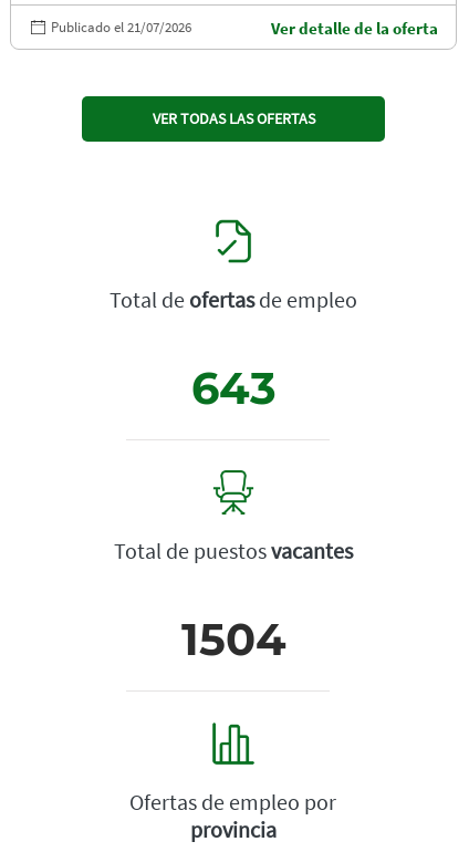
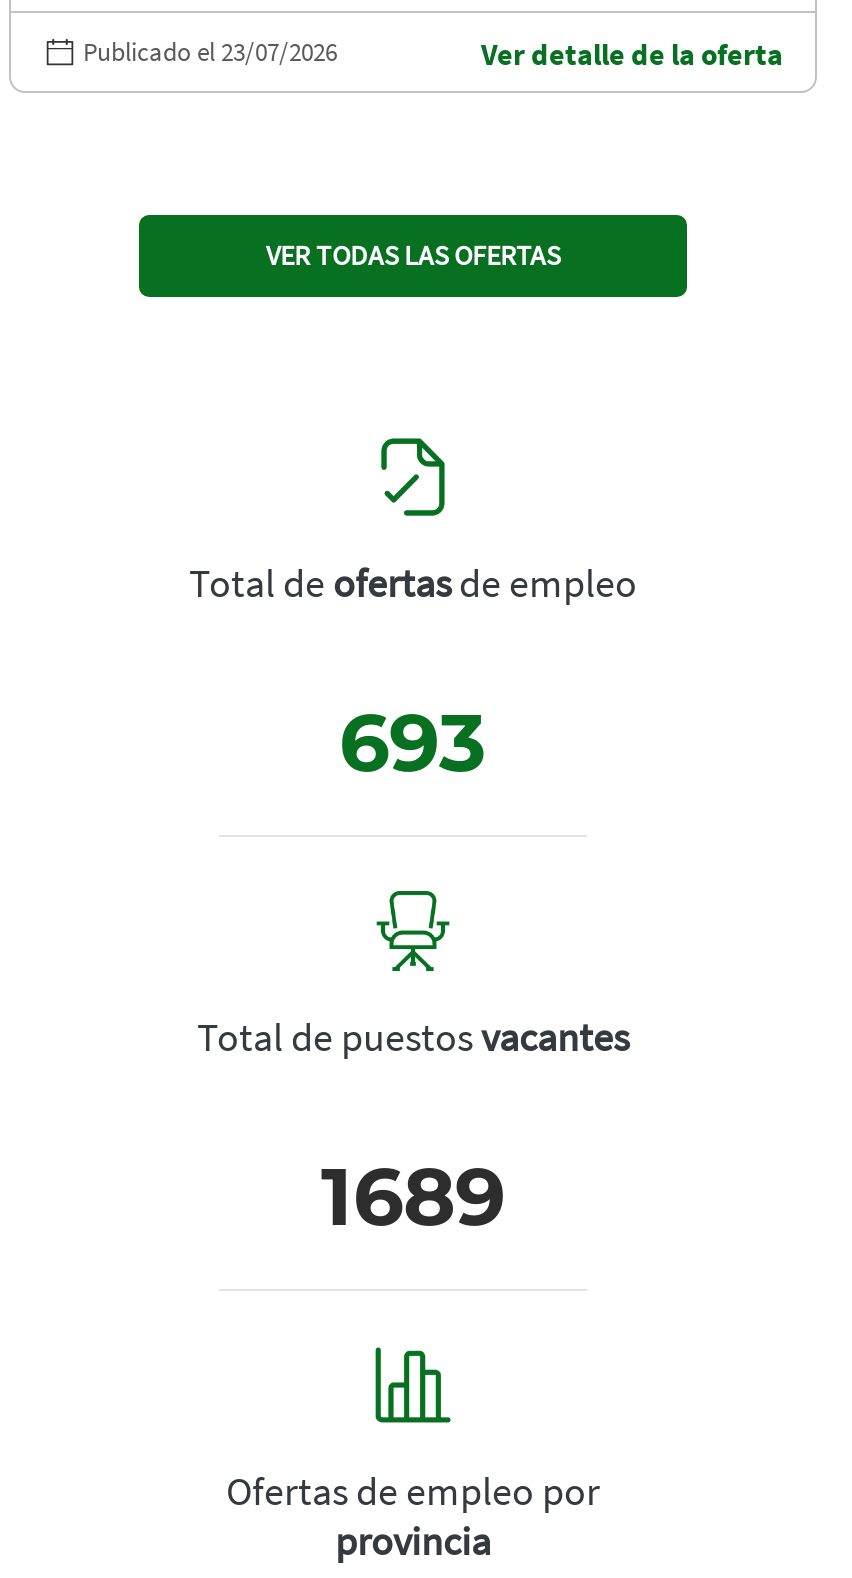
- Publicado el 21/07/2026
+ Publicado el 23/07/2026

- 643
+ 693

- 1504
+ 1689
